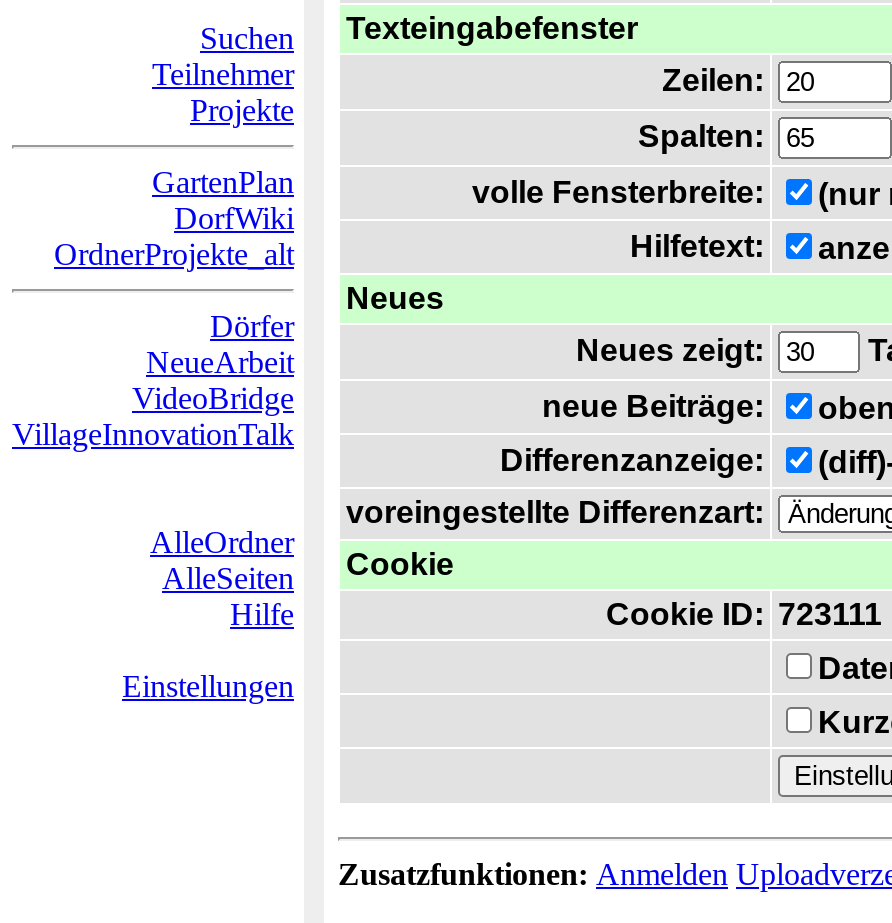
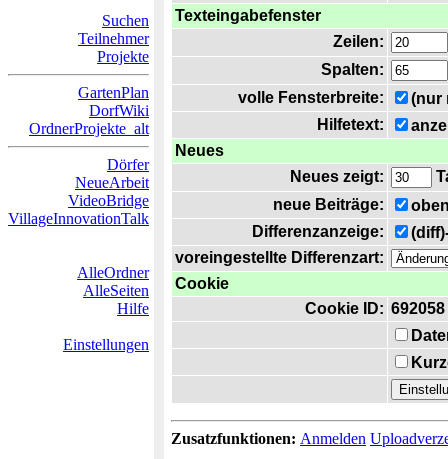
- Cookie ID: 723111
+ Cookie ID: 692058
